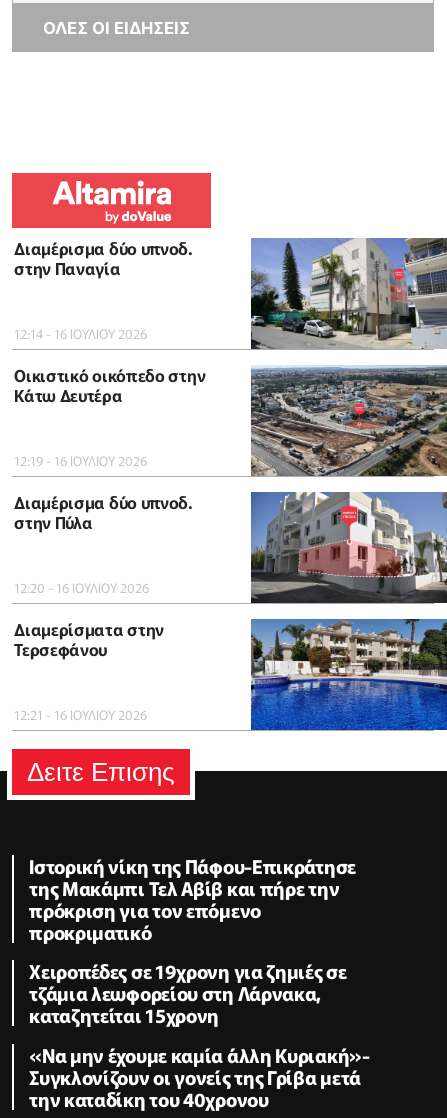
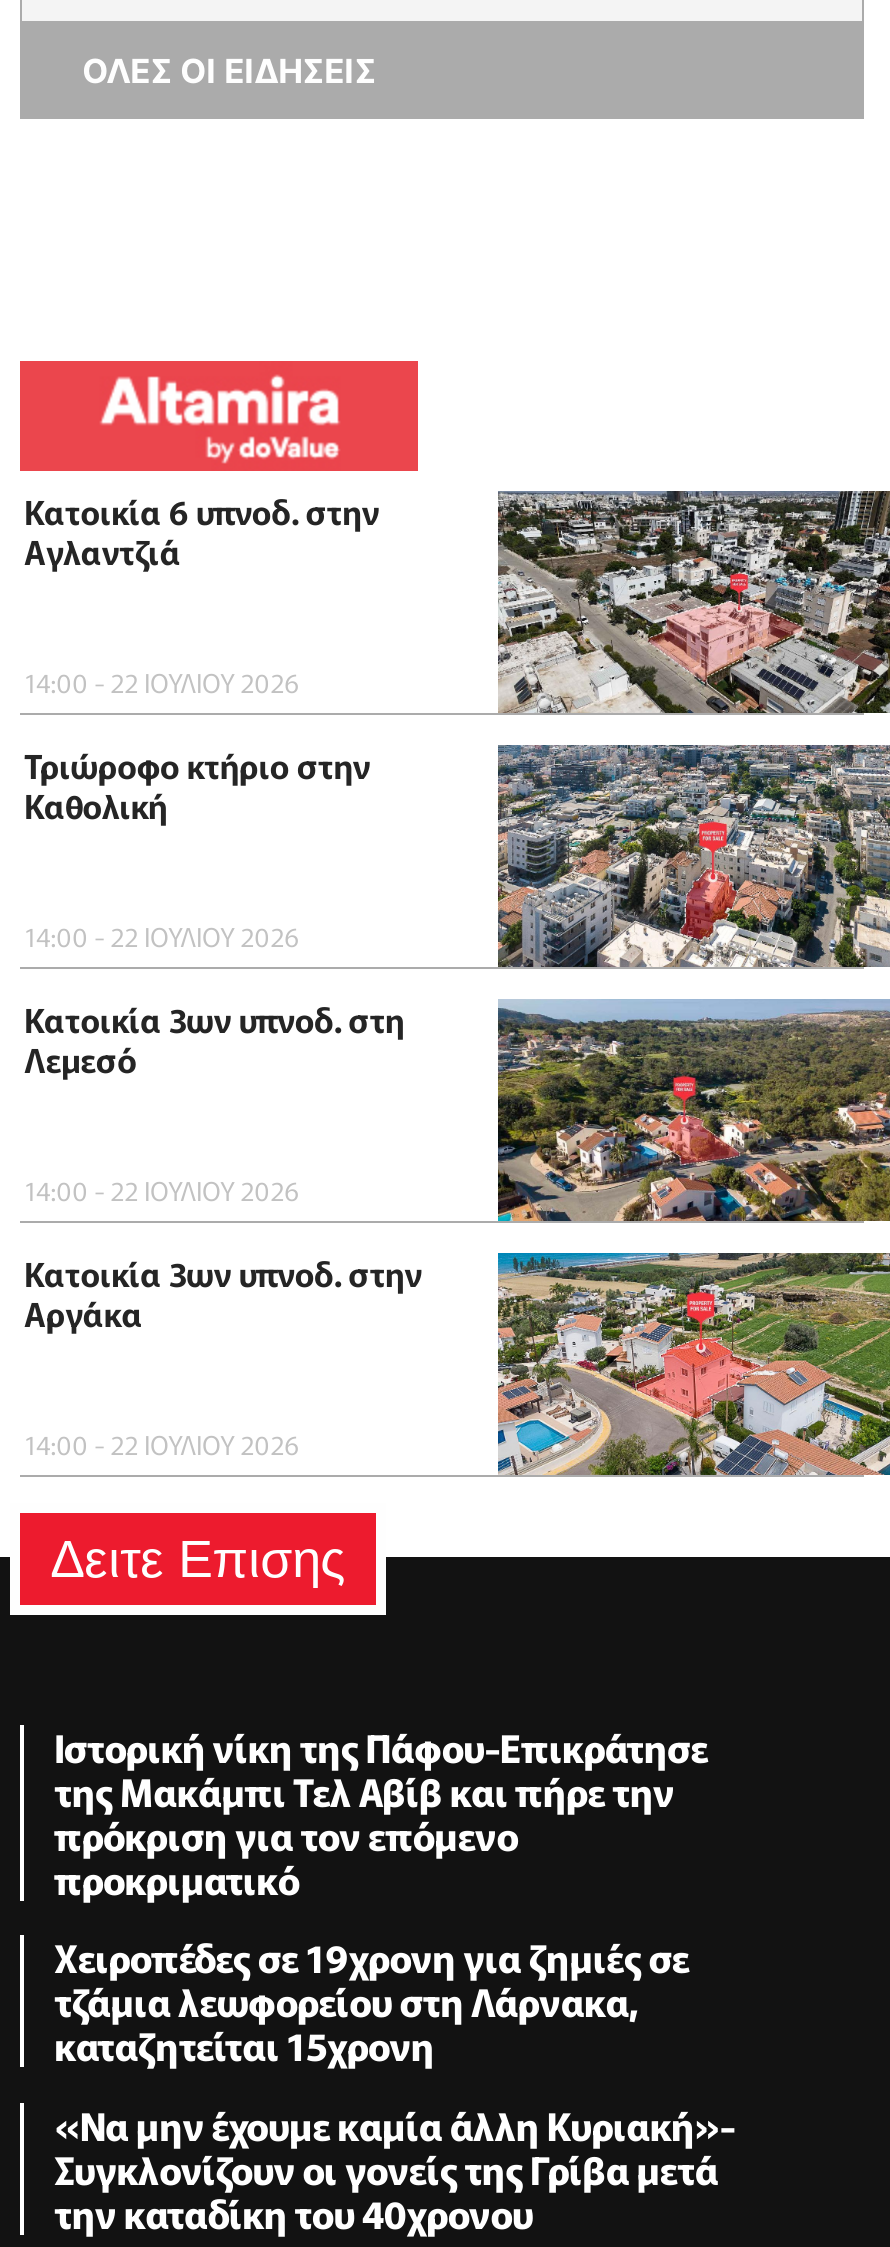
- Διαμέρισμα δύο υπνοδ.
- στην Παναγία
+ Κατοικία 6 υπνοδ. στην
+ Αγλαντζιά

- [image]
+ [image]

- 12:14 - 16 ΙΟΥΛΙΟΥ 2026
+ 14:00 - 22 ΙΟΥΛΙΟΥ 2026

- Οικιστικό οικόπεδο στην
- Κάτω Δευτέρα
+ Τριώροφο κτήριο στην
+ Καθολική

- [image]
+ [image]

- 12:19 - 16 ΙΟΥΛΙΟΥ 2026
+ 14:00 - 22 ΙΟΥΛΙΟΥ 2026

- Διαμέρισμα δύο υπνοδ.
- στην Πύλα
+ Κατοικία 3ων υπνοδ. στη
+ Λεμεσό

- [image]
+ [image]

- 12:20 - 16 ΙΟΥΛΙΟΥ 2026
+ 14:00 - 22 ΙΟΥΛΙΟΥ 2026

- Διαμερίσματα στην
- Τερσεφάνου
+ Κατοικία 3ων υπνοδ. στην
+ Αργάκα

- [image]
+ [image]

- 12:21 - 16 ΙΟΥΛΙΟΥ 2026
+ 14:00 - 22 ΙΟΥΛΙΟΥ 2026
